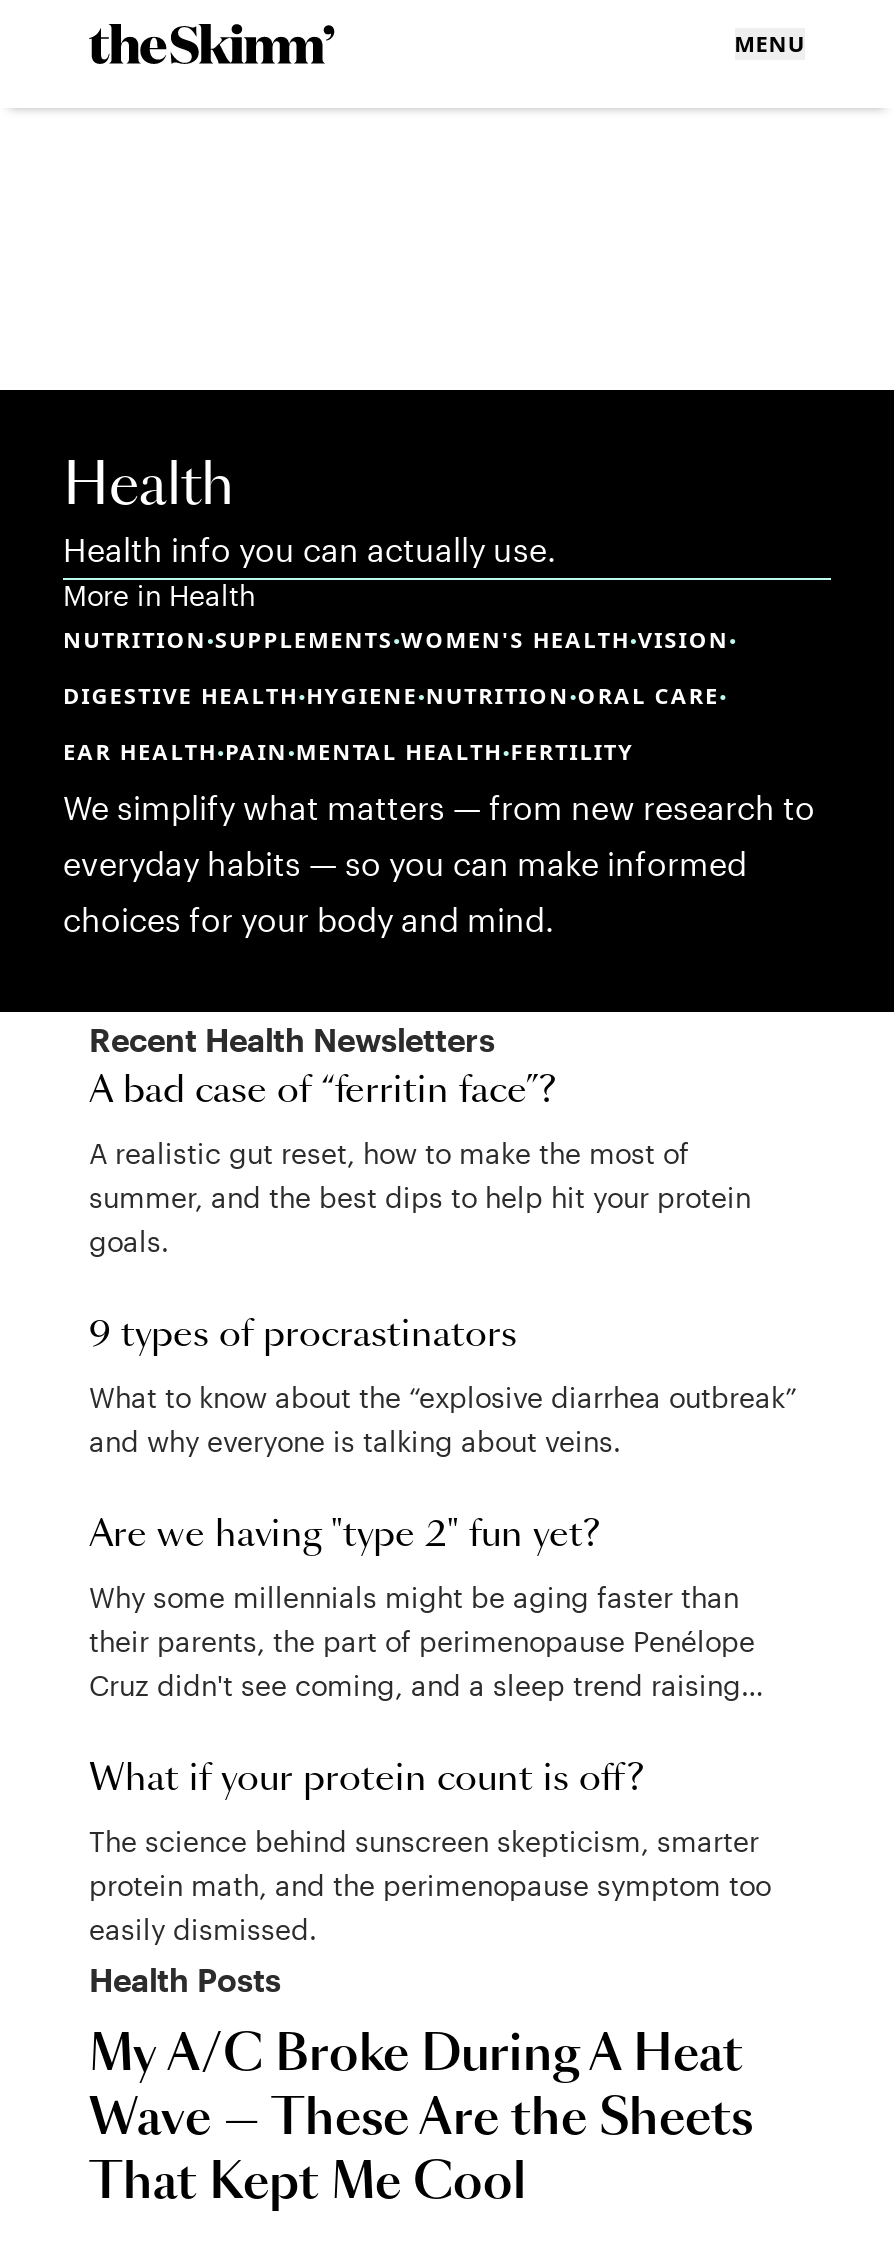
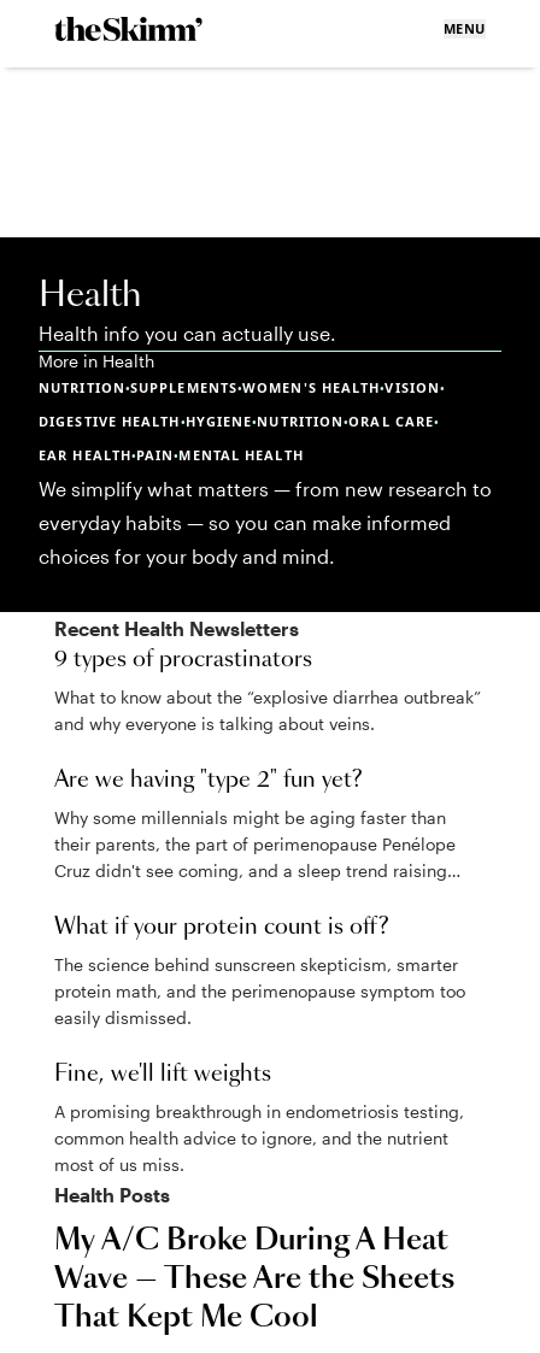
- EAR HEALTH•PAIN•MENTAL HEALTH•FERTILITY
+ EAR HEALTH•PAIN•MENTAL HEALTH

- A bad case of “ferritin face”?
- A realistic gut reset, how to make the most of
- summer, and the best dips to help hit your protein
- goals.

moved up: 9 types of procrastinators | What to know about the “explosive diarrhea outbreak” | and why everyone is talking about veins. | ... | protein math, and the perimenopause symptom too | easily dismissed.

+ Fine, we'll lift weights
+ A promising breakthrough in endometriosis testing,
+ common health advice to ignore, and the nutrient
+ most of us miss.
